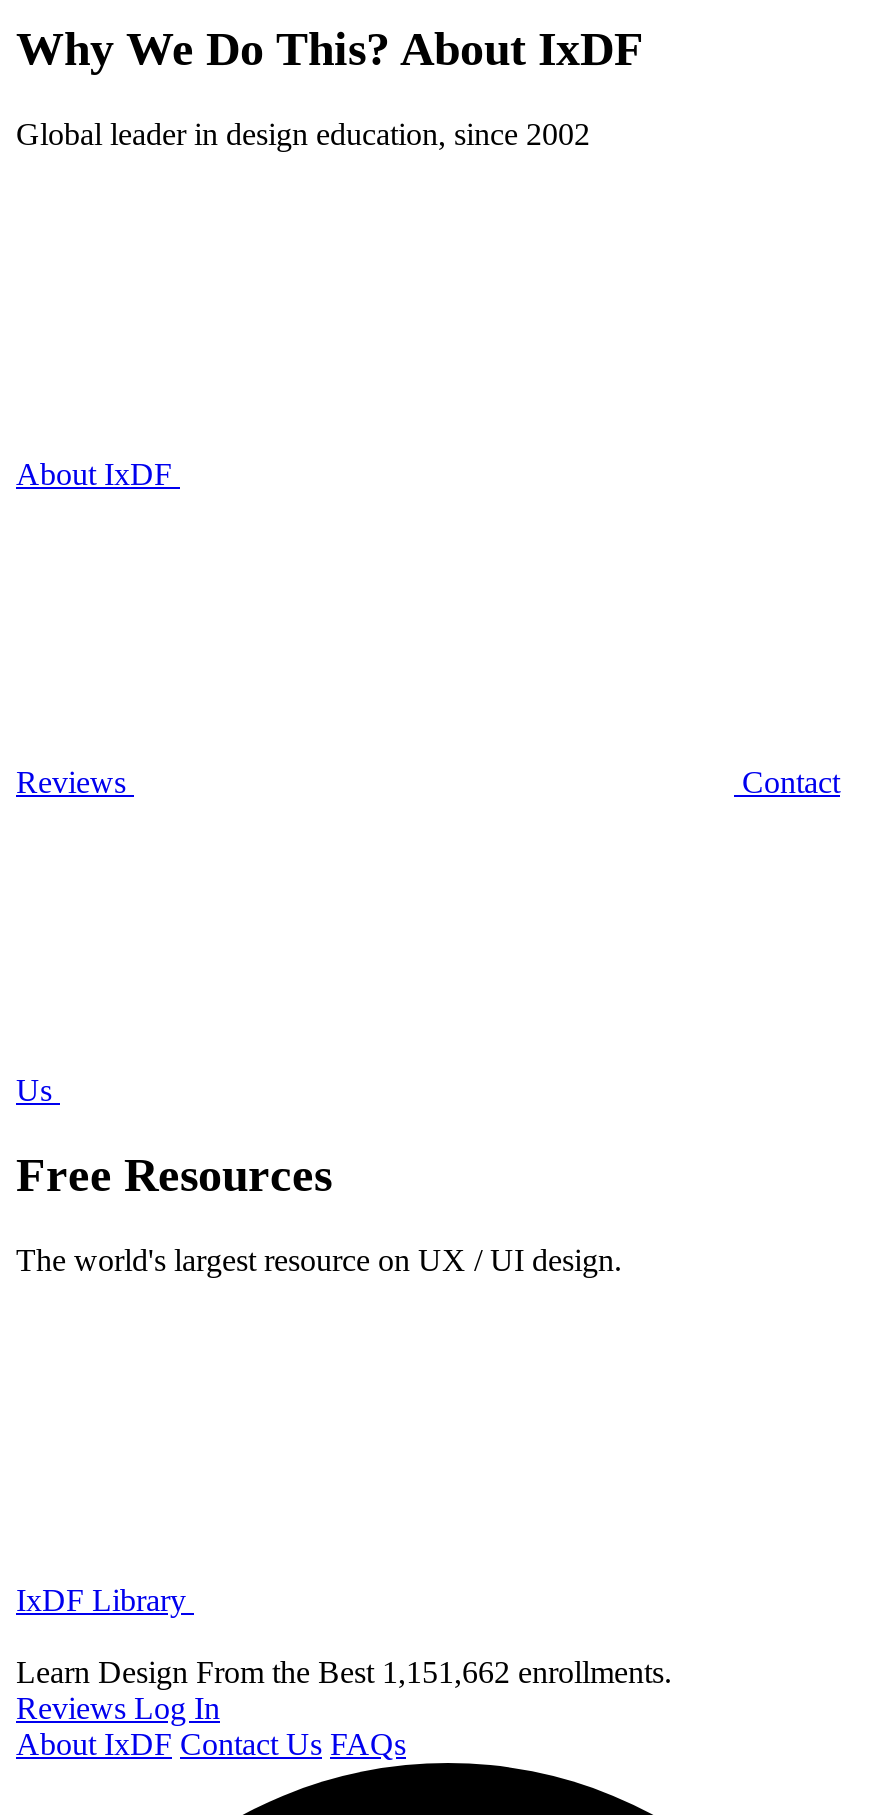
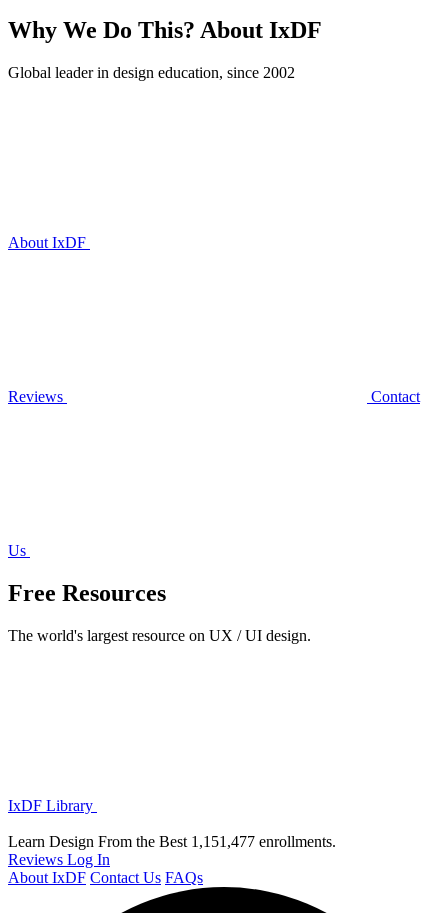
- Learn Design From the Best 1,151,662 enrollments.
+ Learn Design From the Best 1,151,477 enrollments.
